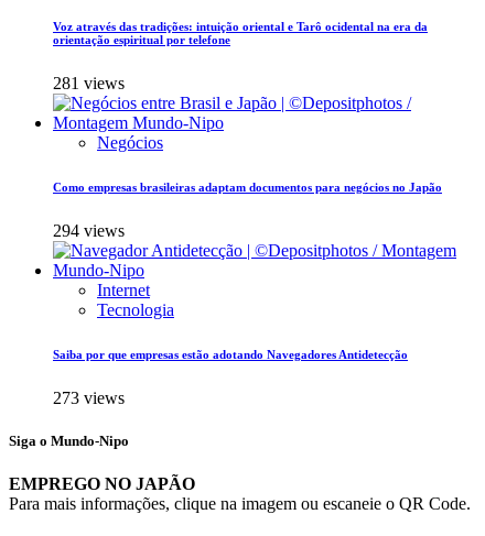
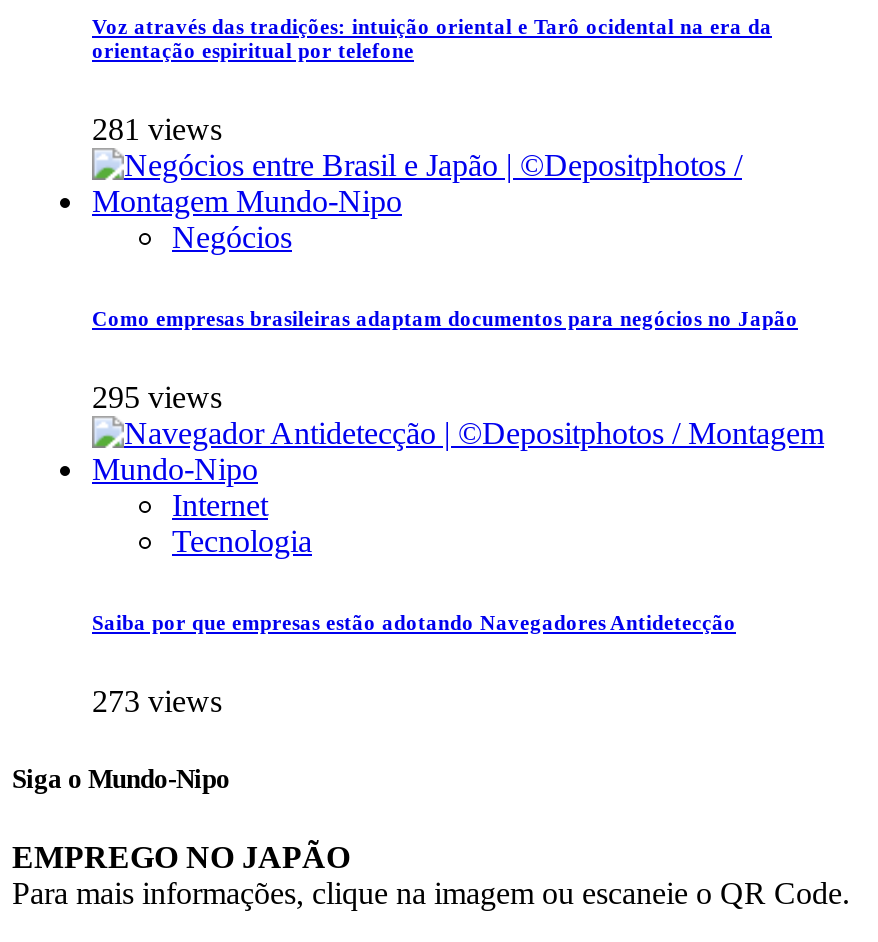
- 294 views
+ 295 views
